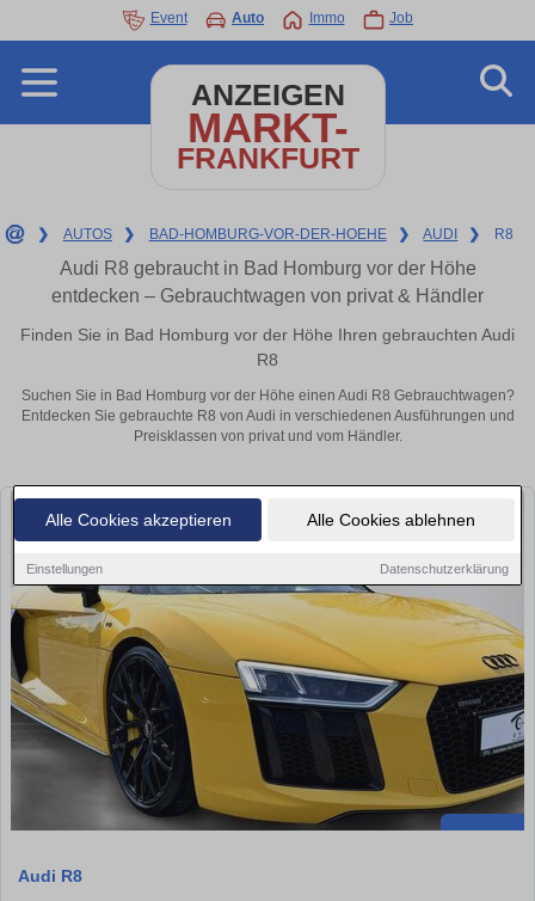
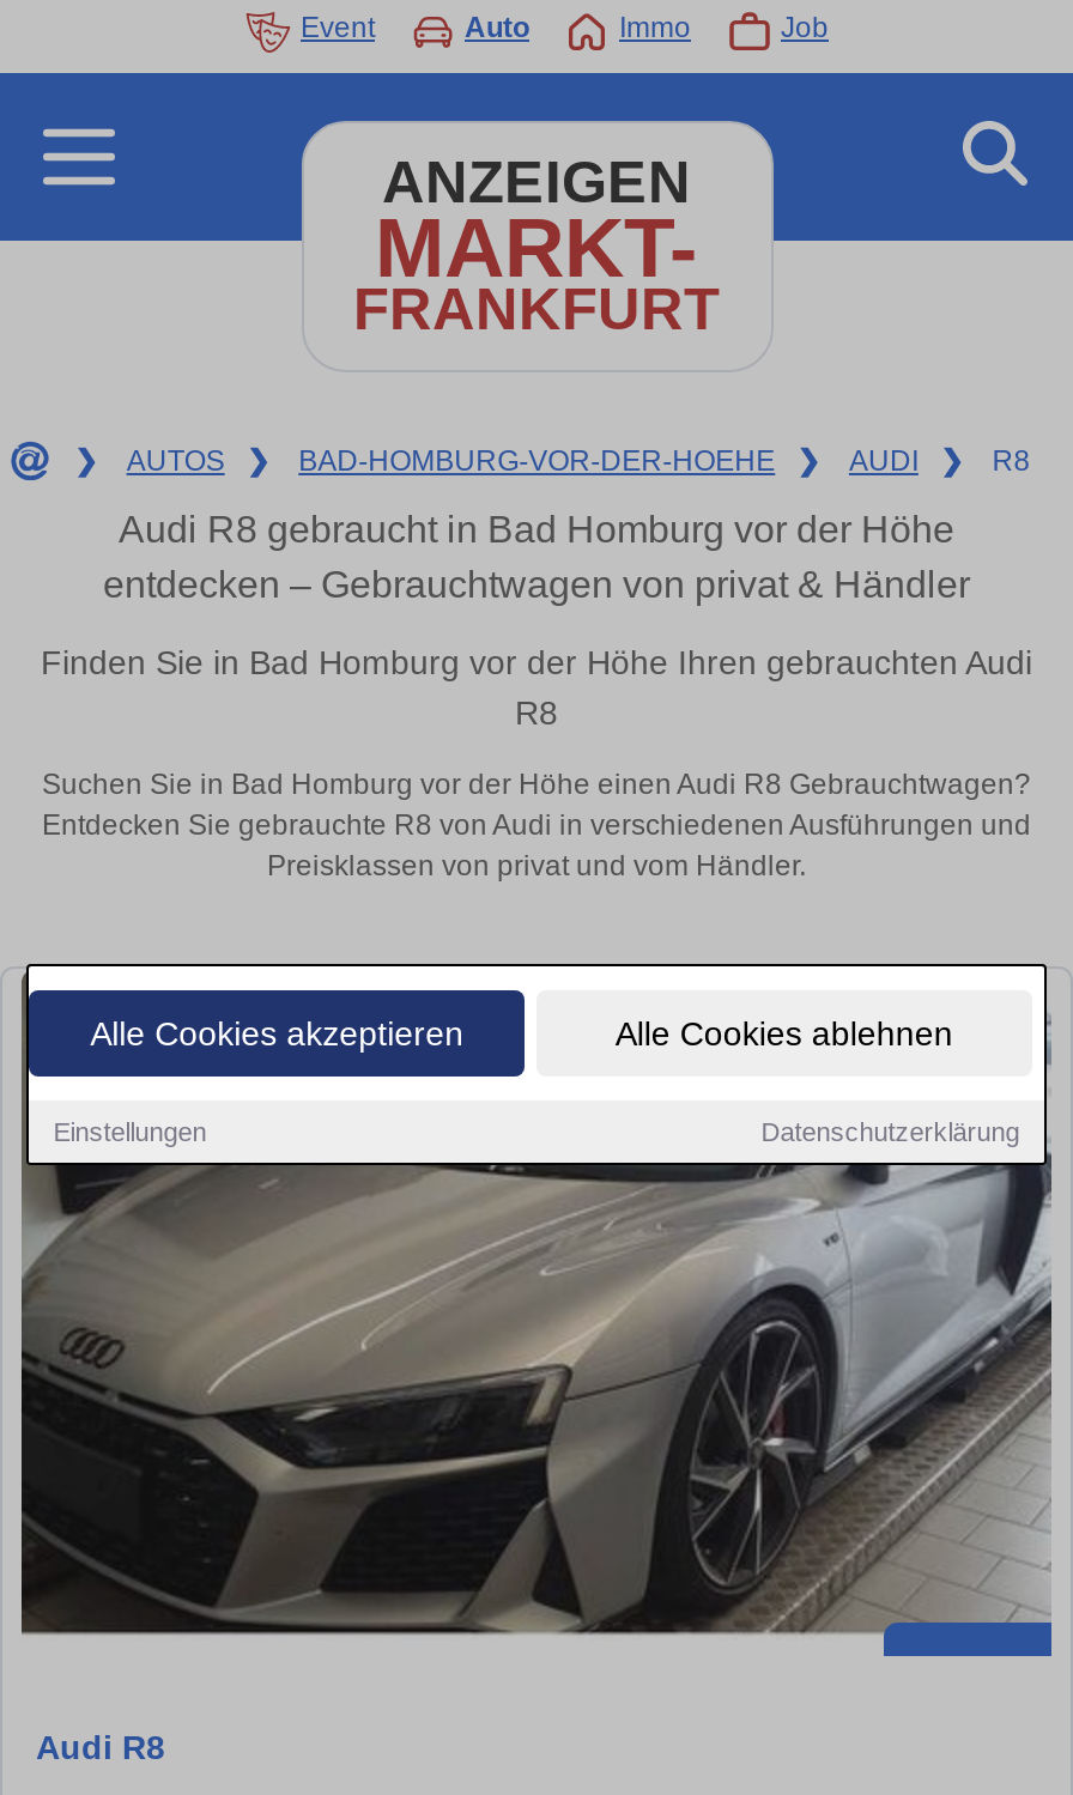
- [image]
+ [image]
